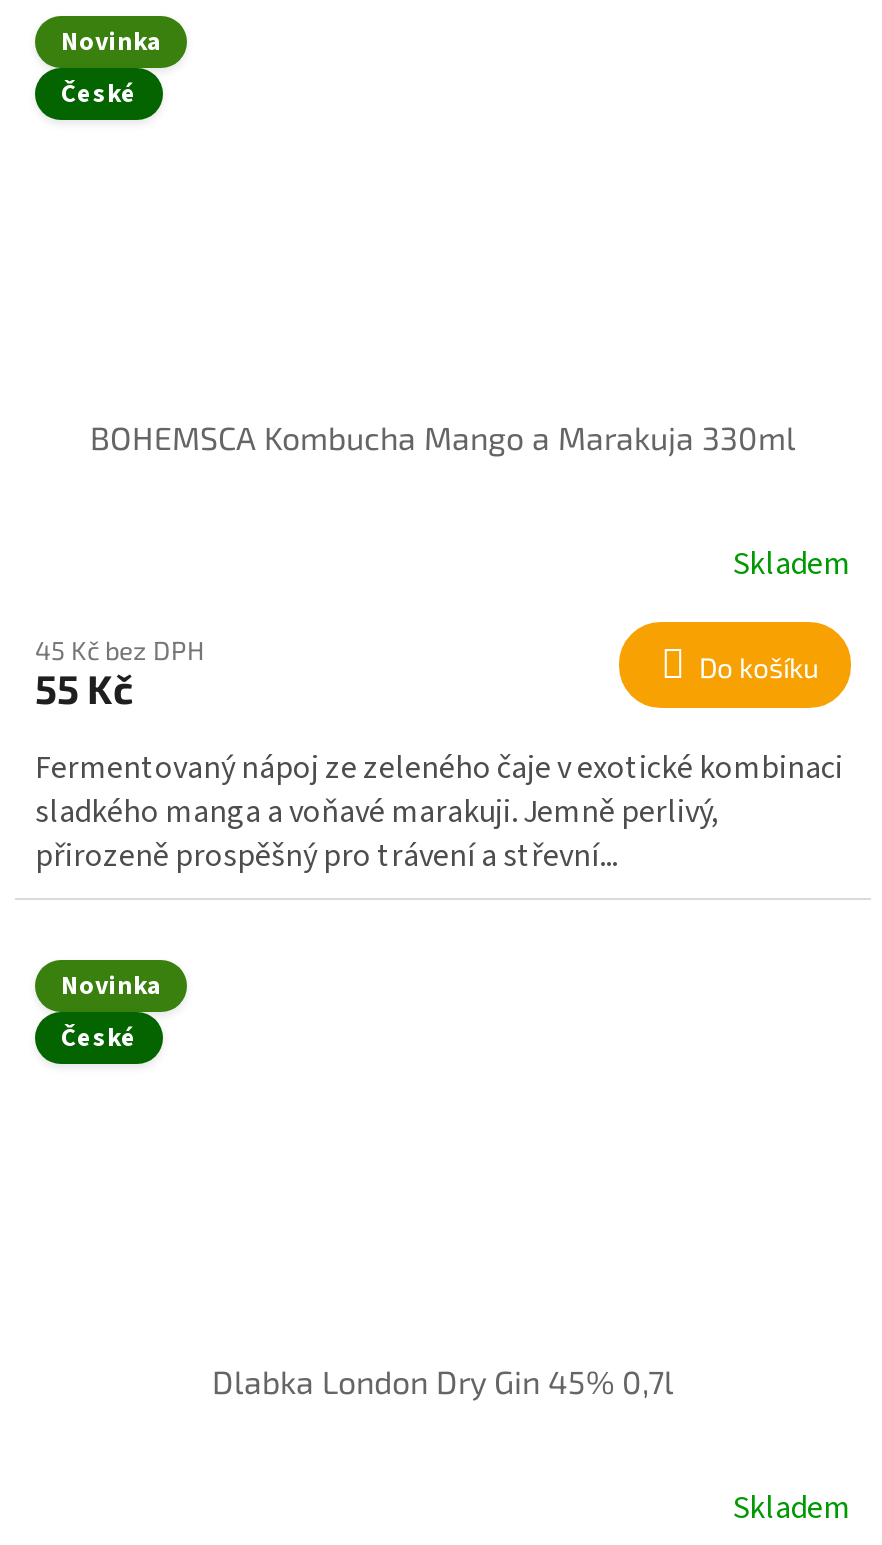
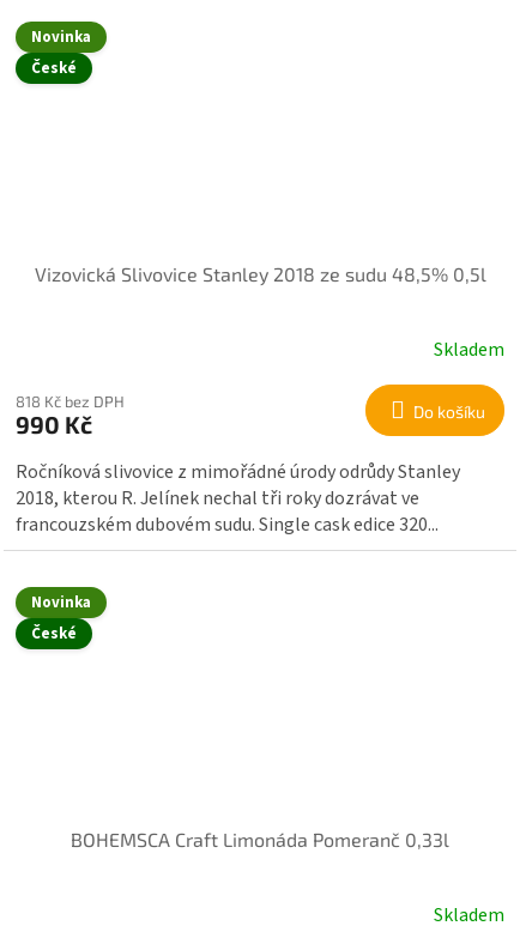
- BOHEMSCA Kombucha Mango a Marakuja 330ml
+ Vizovická Slivovice Stanley 2018 ze sudu 48,5% 0,5l

- 45 Kč bez DPH
+ 818 Kč bez DPH

- 55 Kč
+ 990 Kč

- Fermentovaný nápoj ze zeleného čaje v exotické kombinaci
- sladkého manga a voňavé marakuji. Jemně perlivý,
- přirozeně prospěšný pro trávení a střevní...
+ Ročníková slivovice z mimořádné úrody odrůdy Stanley
+ 2018, kterou R. Jelínek nechal tři roky dozrávat ve
+ francouzském dubovém sudu. Single cask edice 320...

- Dlabka London Dry Gin 45% 0,7l
+ BOHEMSCA Craft Limonáda Pomeranč 0,33l
